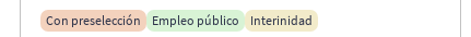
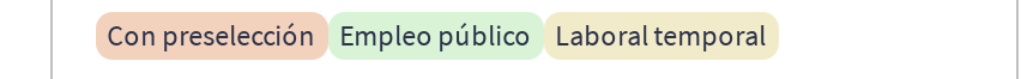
- Interinidad
+ Laboral temporal
